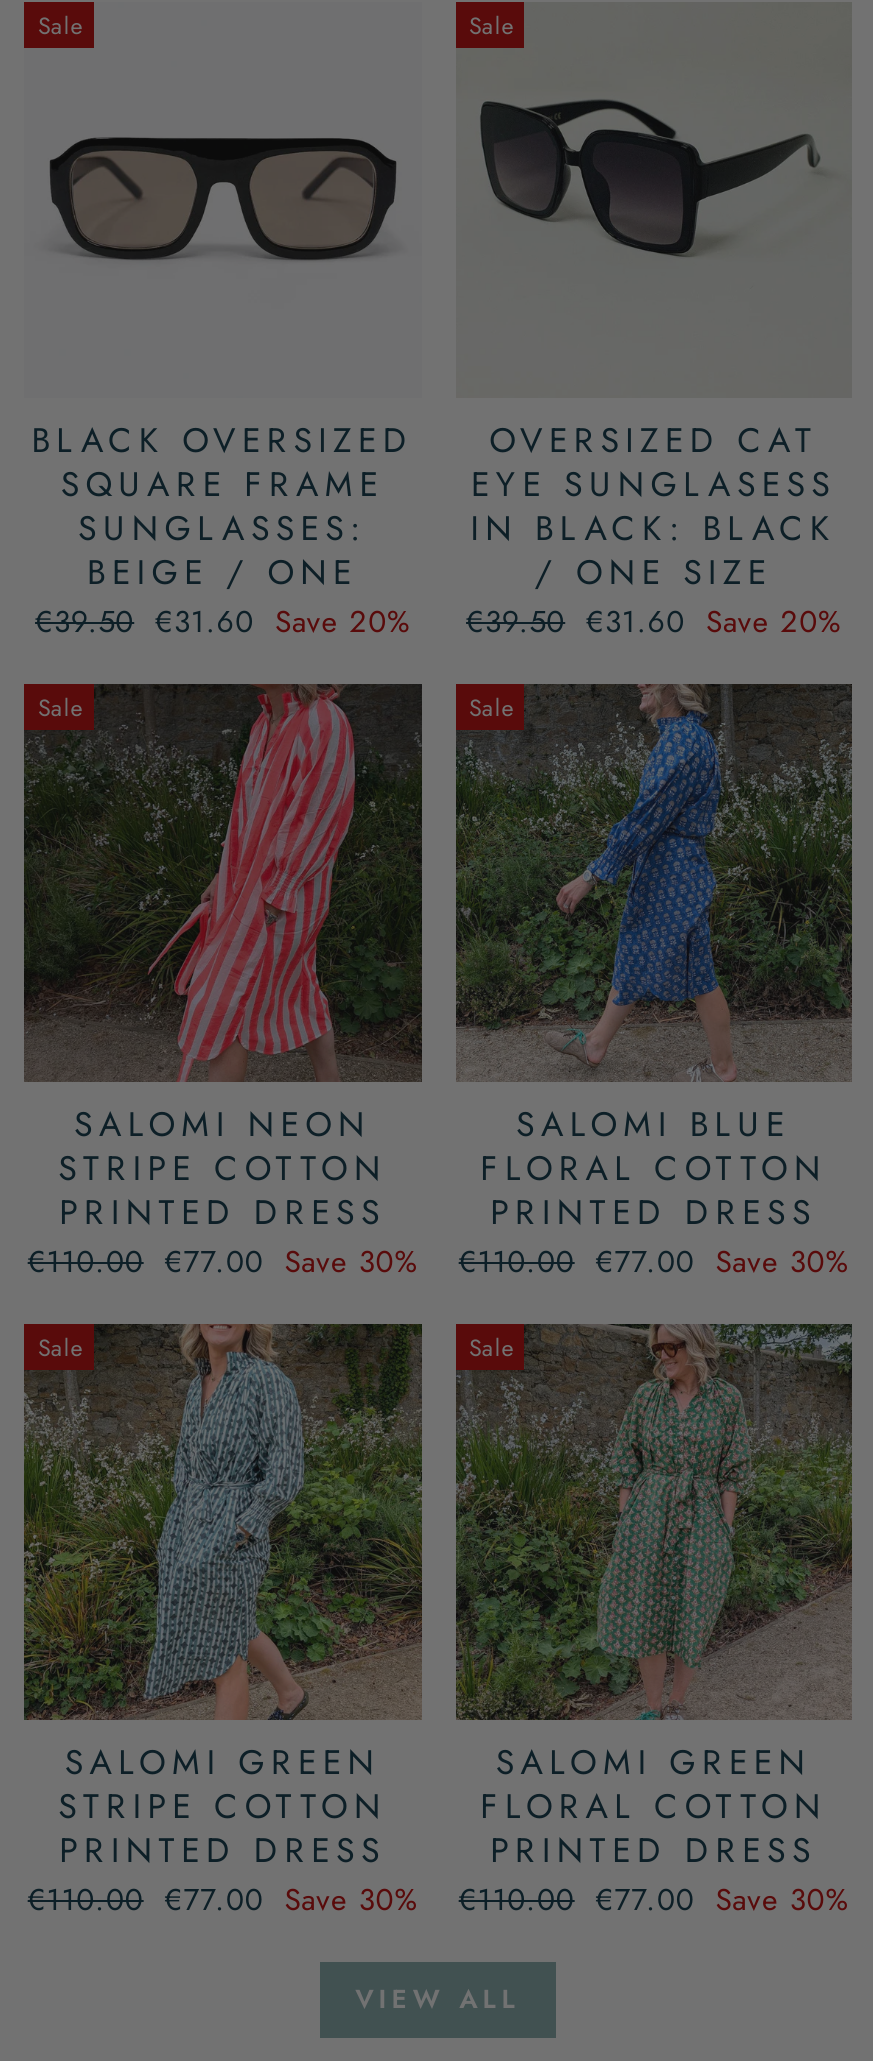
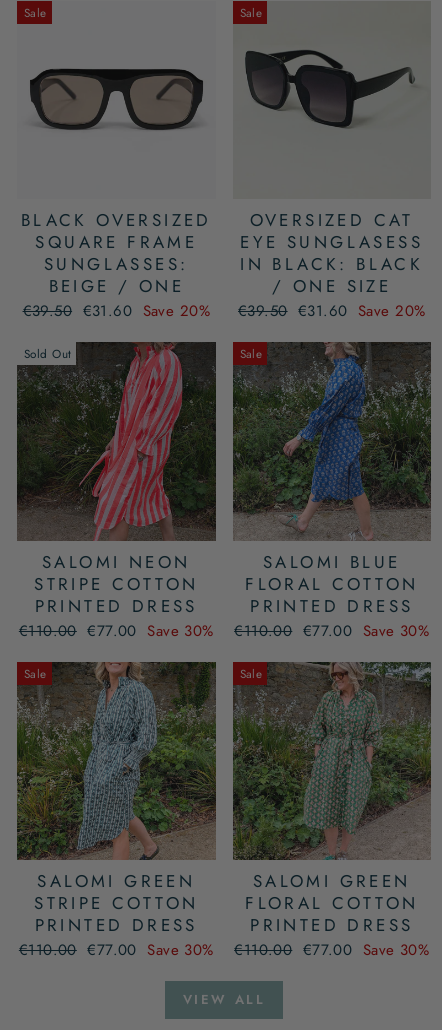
- Sale
+ Sold Out
